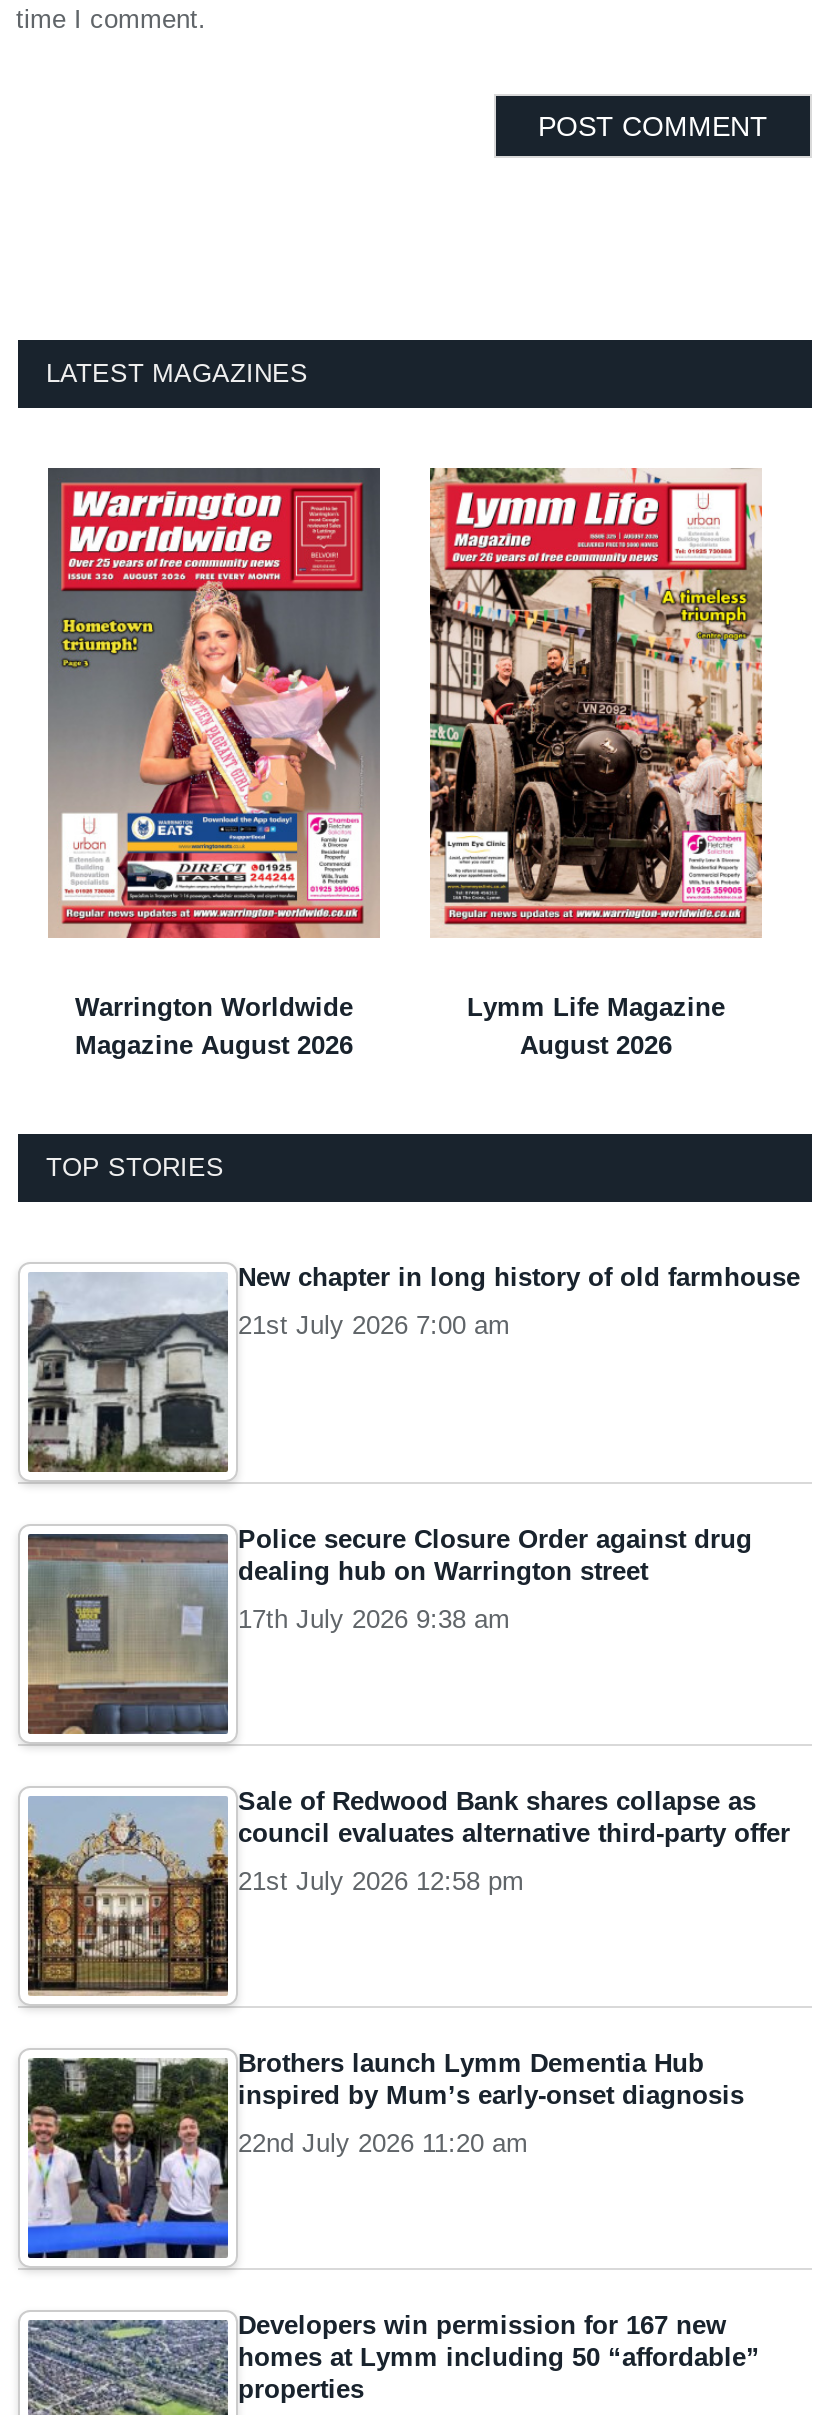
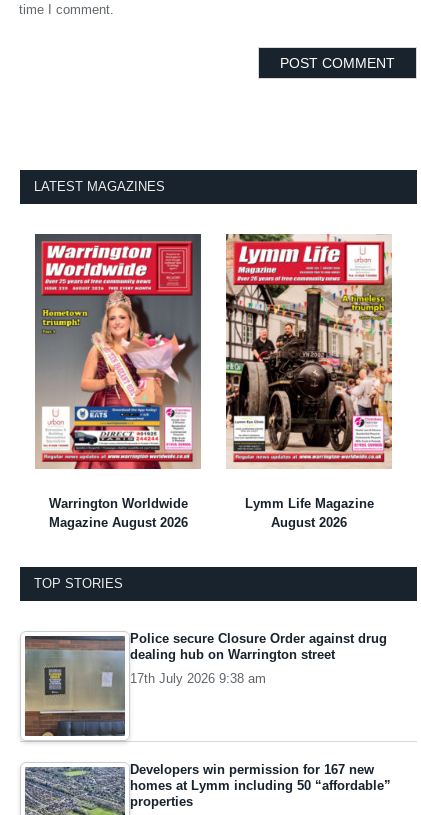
- [image]
- New chapter in long history of old farmhouse
- 21st July 2026 7:00 am

- [image]
- Sale of Redwood Bank shares collapse as
- council evaluates alternative third-party offer
- 21st July 2026 12:58 pm

- [image]
- Brothers launch Lymm Dementia Hub
- inspired by Mum’s early-onset diagnosis
- 22nd July 2026 11:20 am
